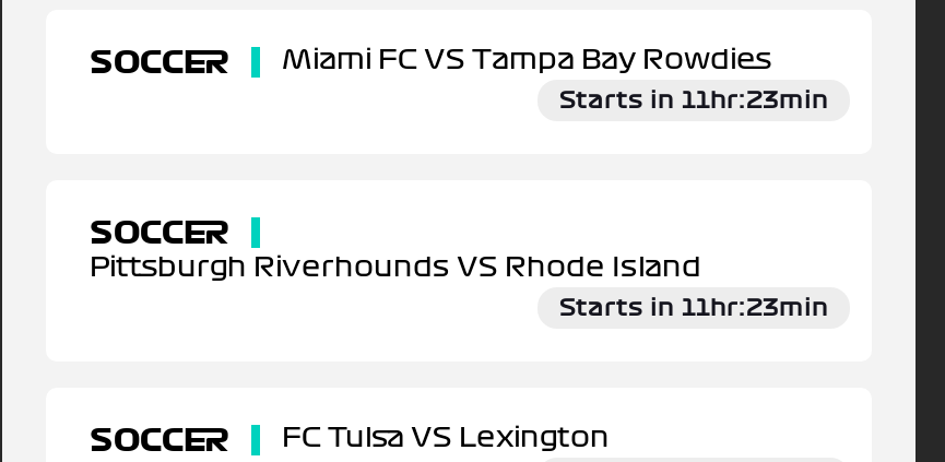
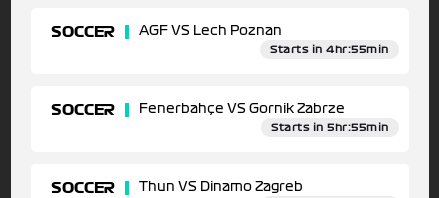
- Miami FC VS Tampa Bay Rowdies
+ AGF VS Lech Poznan

- Starts in 11hr:23min
+ Starts in 4hr:55min

- Pittsburgh Riverhounds VS Rhode Island
+ Fenerbahçe VS Gornik Zabrze

- Starts in 11hr:23min
+ Starts in 5hr:55min

- FC Tulsa VS Lexington
+ Thun VS Dinamo Zagreb
